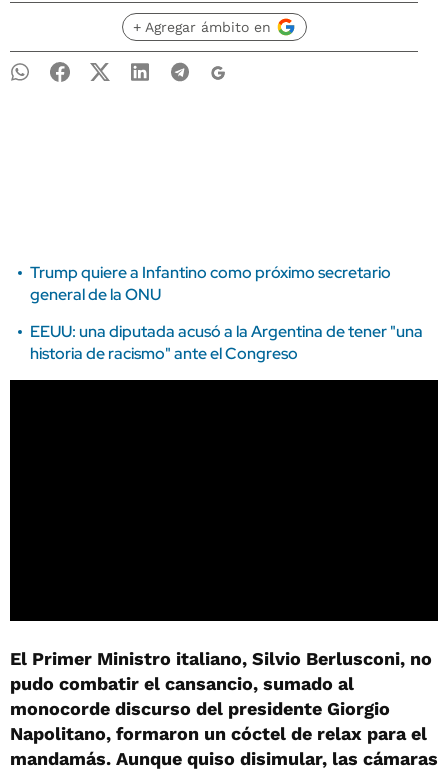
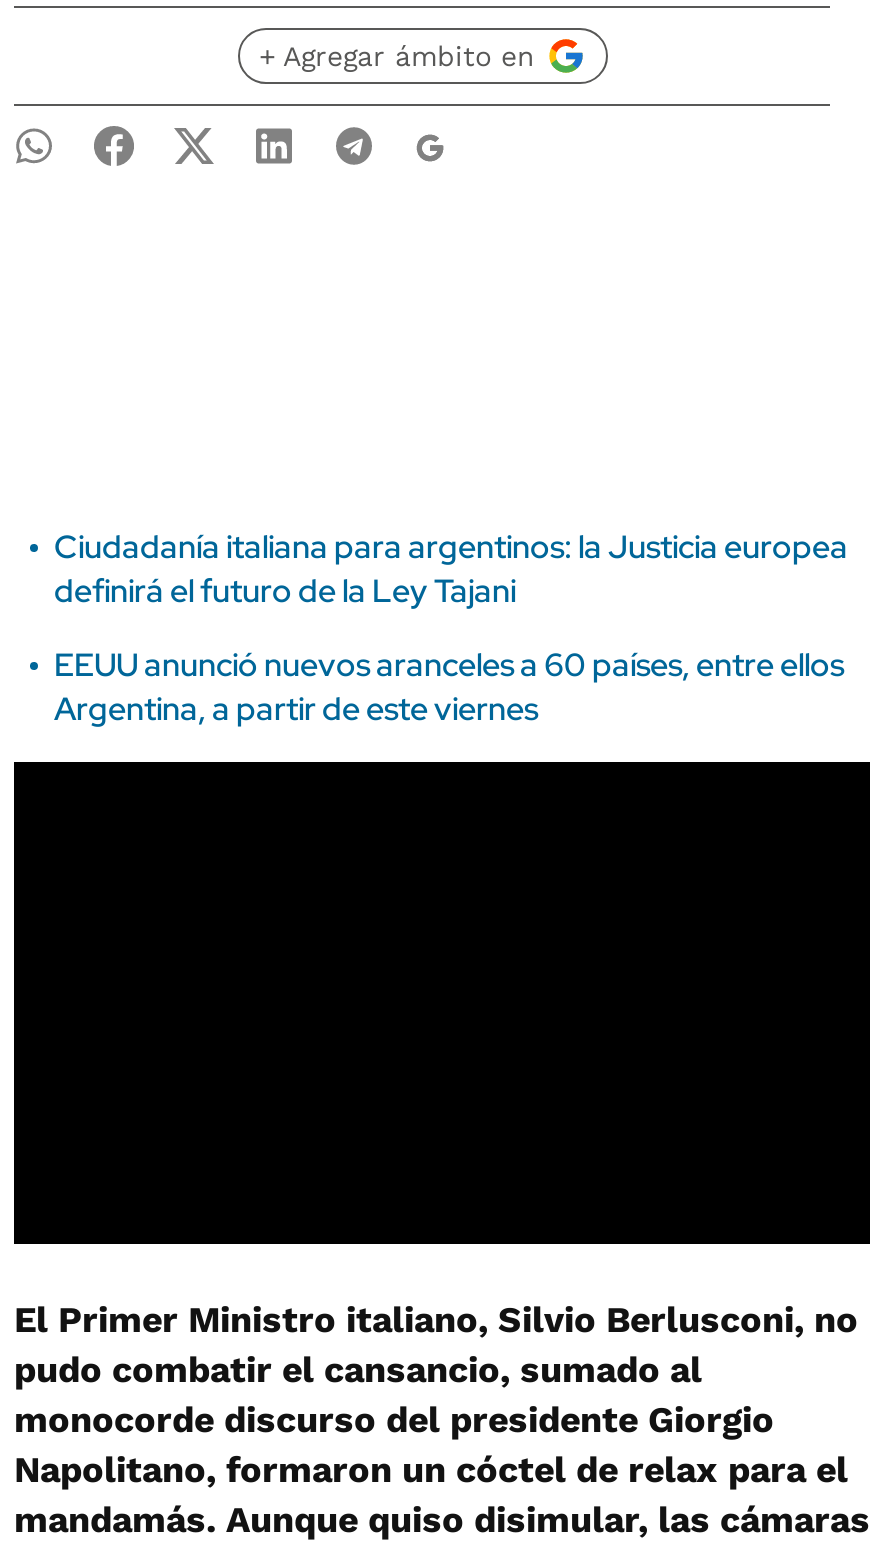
- Trump quiere a Infantino como próximo secretario
- general de la ONU
+ Ciudadanía italiana para argentinos: la Justicia europea
+ definirá el futuro de la Ley Tajani

- EEUU: una diputada acusó a la Argentina de tener "una
- historia de racismo" ante el Congreso
+ EEUU anunció nuevos aranceles a 60 países, entre ellos
+ Argentina, a partir de este viernes
